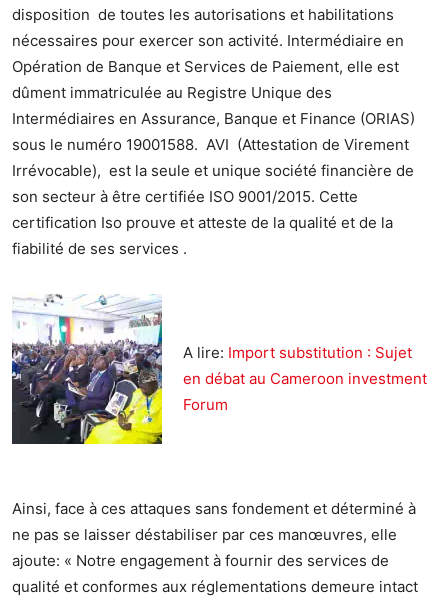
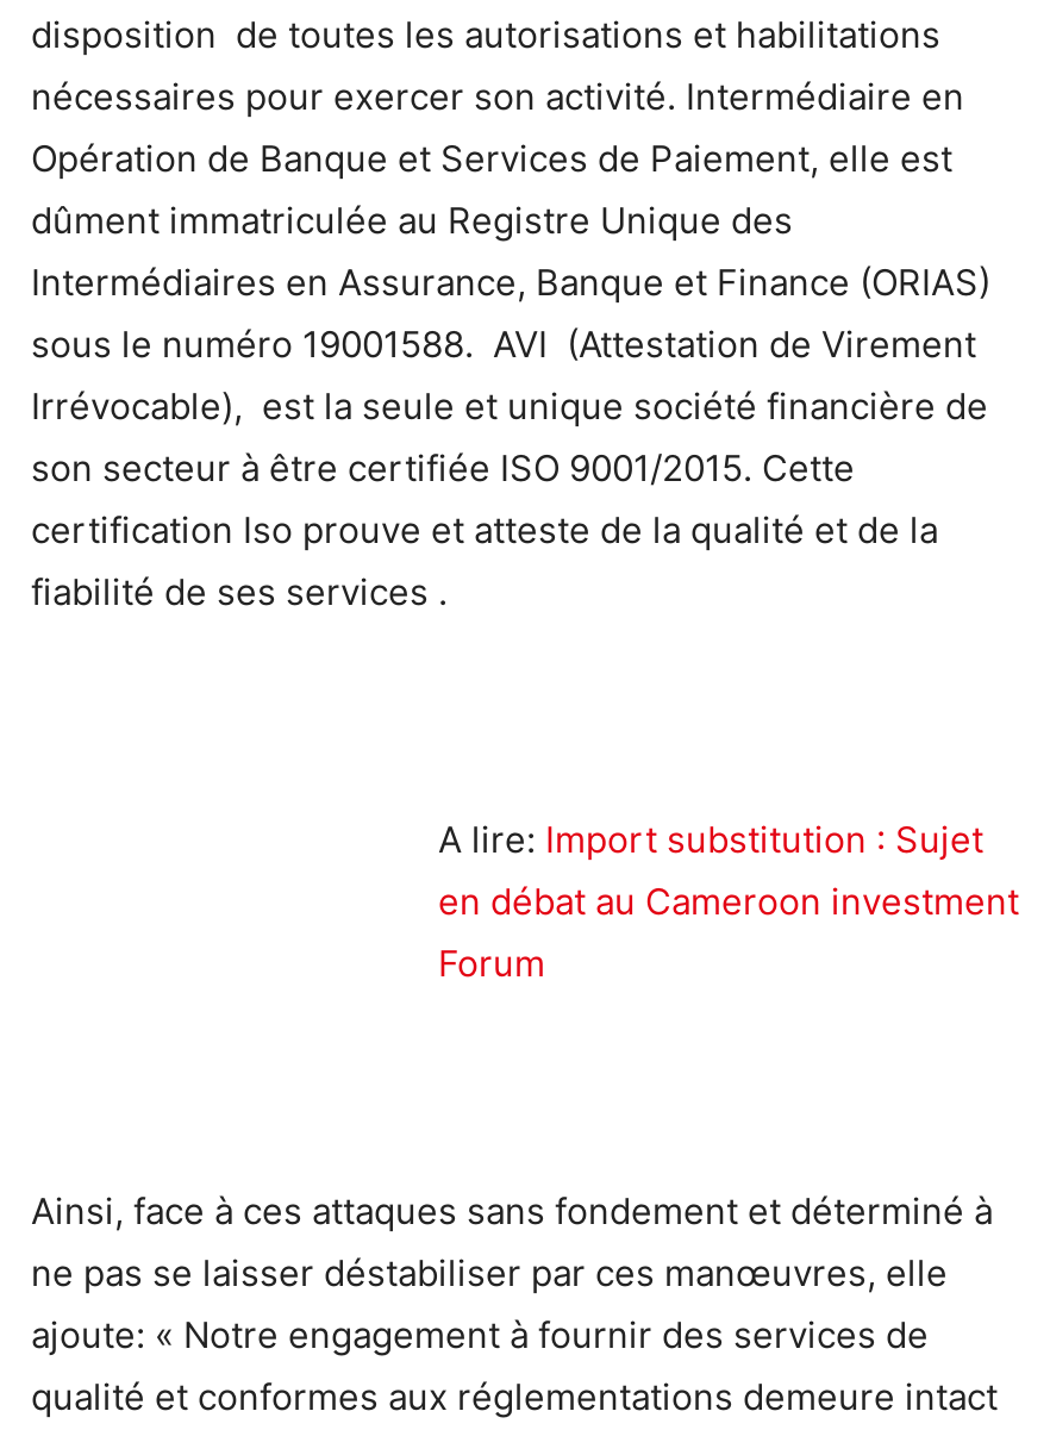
- [image]
